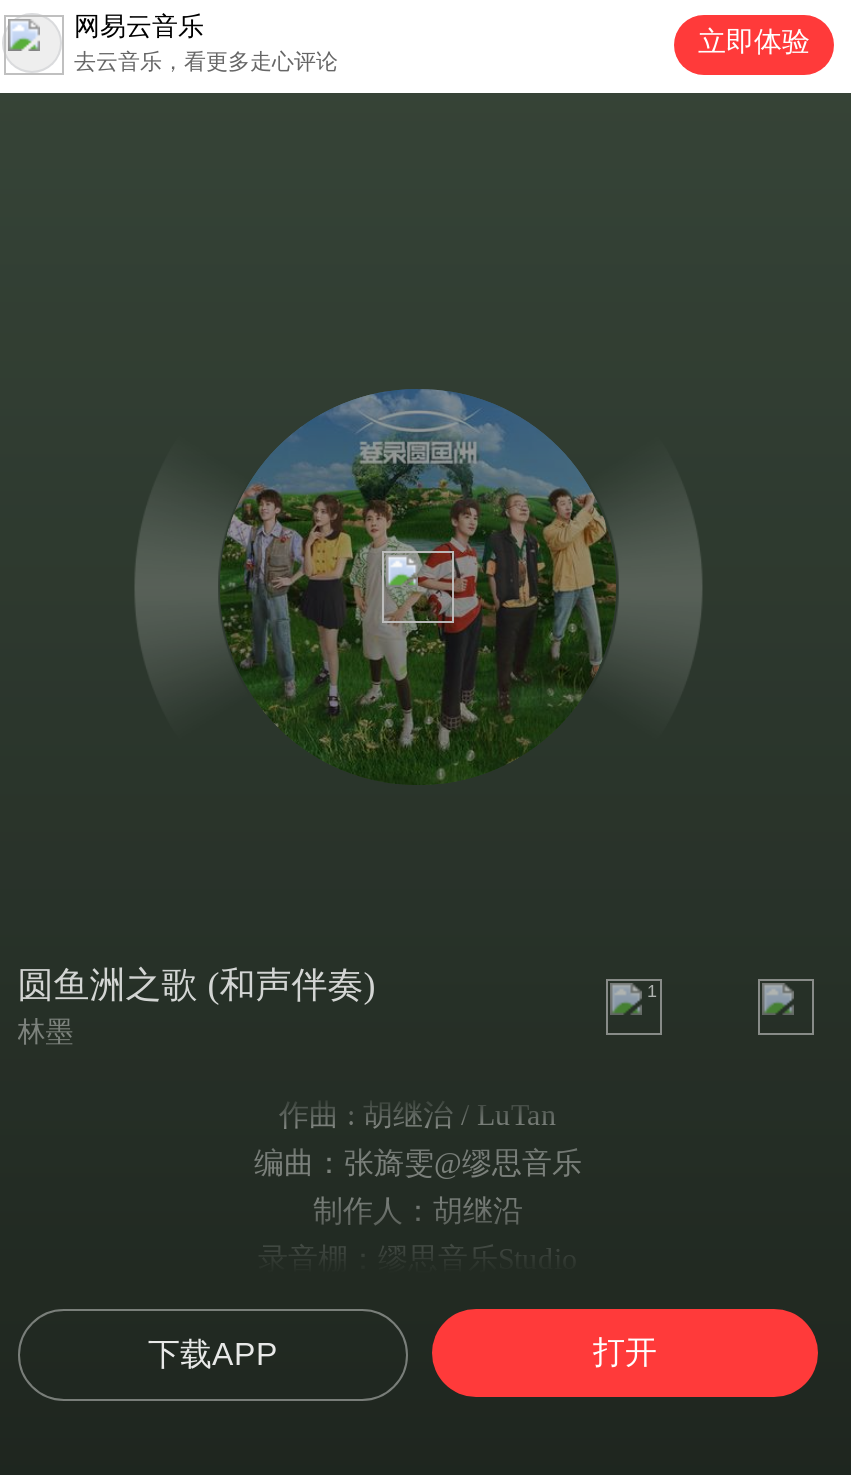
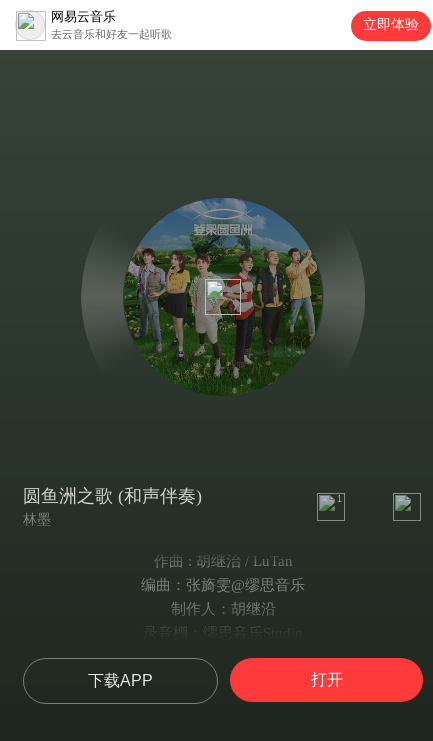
- 去云音乐，看更多走心评论
+ 去云音乐和好友一起听歌
